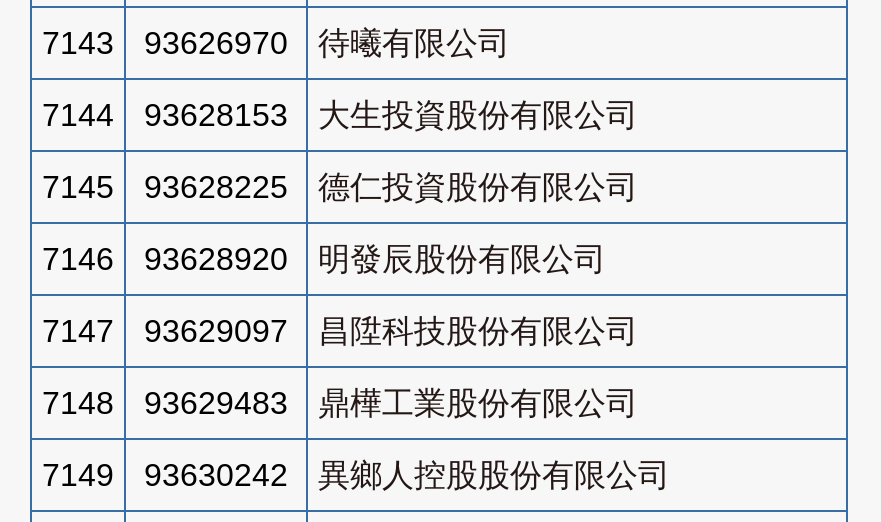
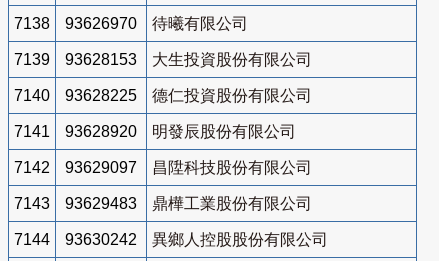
- 7143 93626970 待曦有限公司
+ 7138 93626970 待曦有限公司

- 7144 93628153 大生投資股份有限公司
+ 7139 93628153 大生投資股份有限公司

- 7145 93628225 德仁投資股份有限公司
+ 7140 93628225 德仁投資股份有限公司

- 7146 93628920 明發辰股份有限公司
+ 7141 93628920 明發辰股份有限公司

- 7147 93629097 昌陞科技股份有限公司
+ 7142 93629097 昌陞科技股份有限公司

- 7148 93629483 鼎樺工業股份有限公司
+ 7143 93629483 鼎樺工業股份有限公司

- 7149 93630242 異鄉人控股股份有限公司
+ 7144 93630242 異鄉人控股股份有限公司
